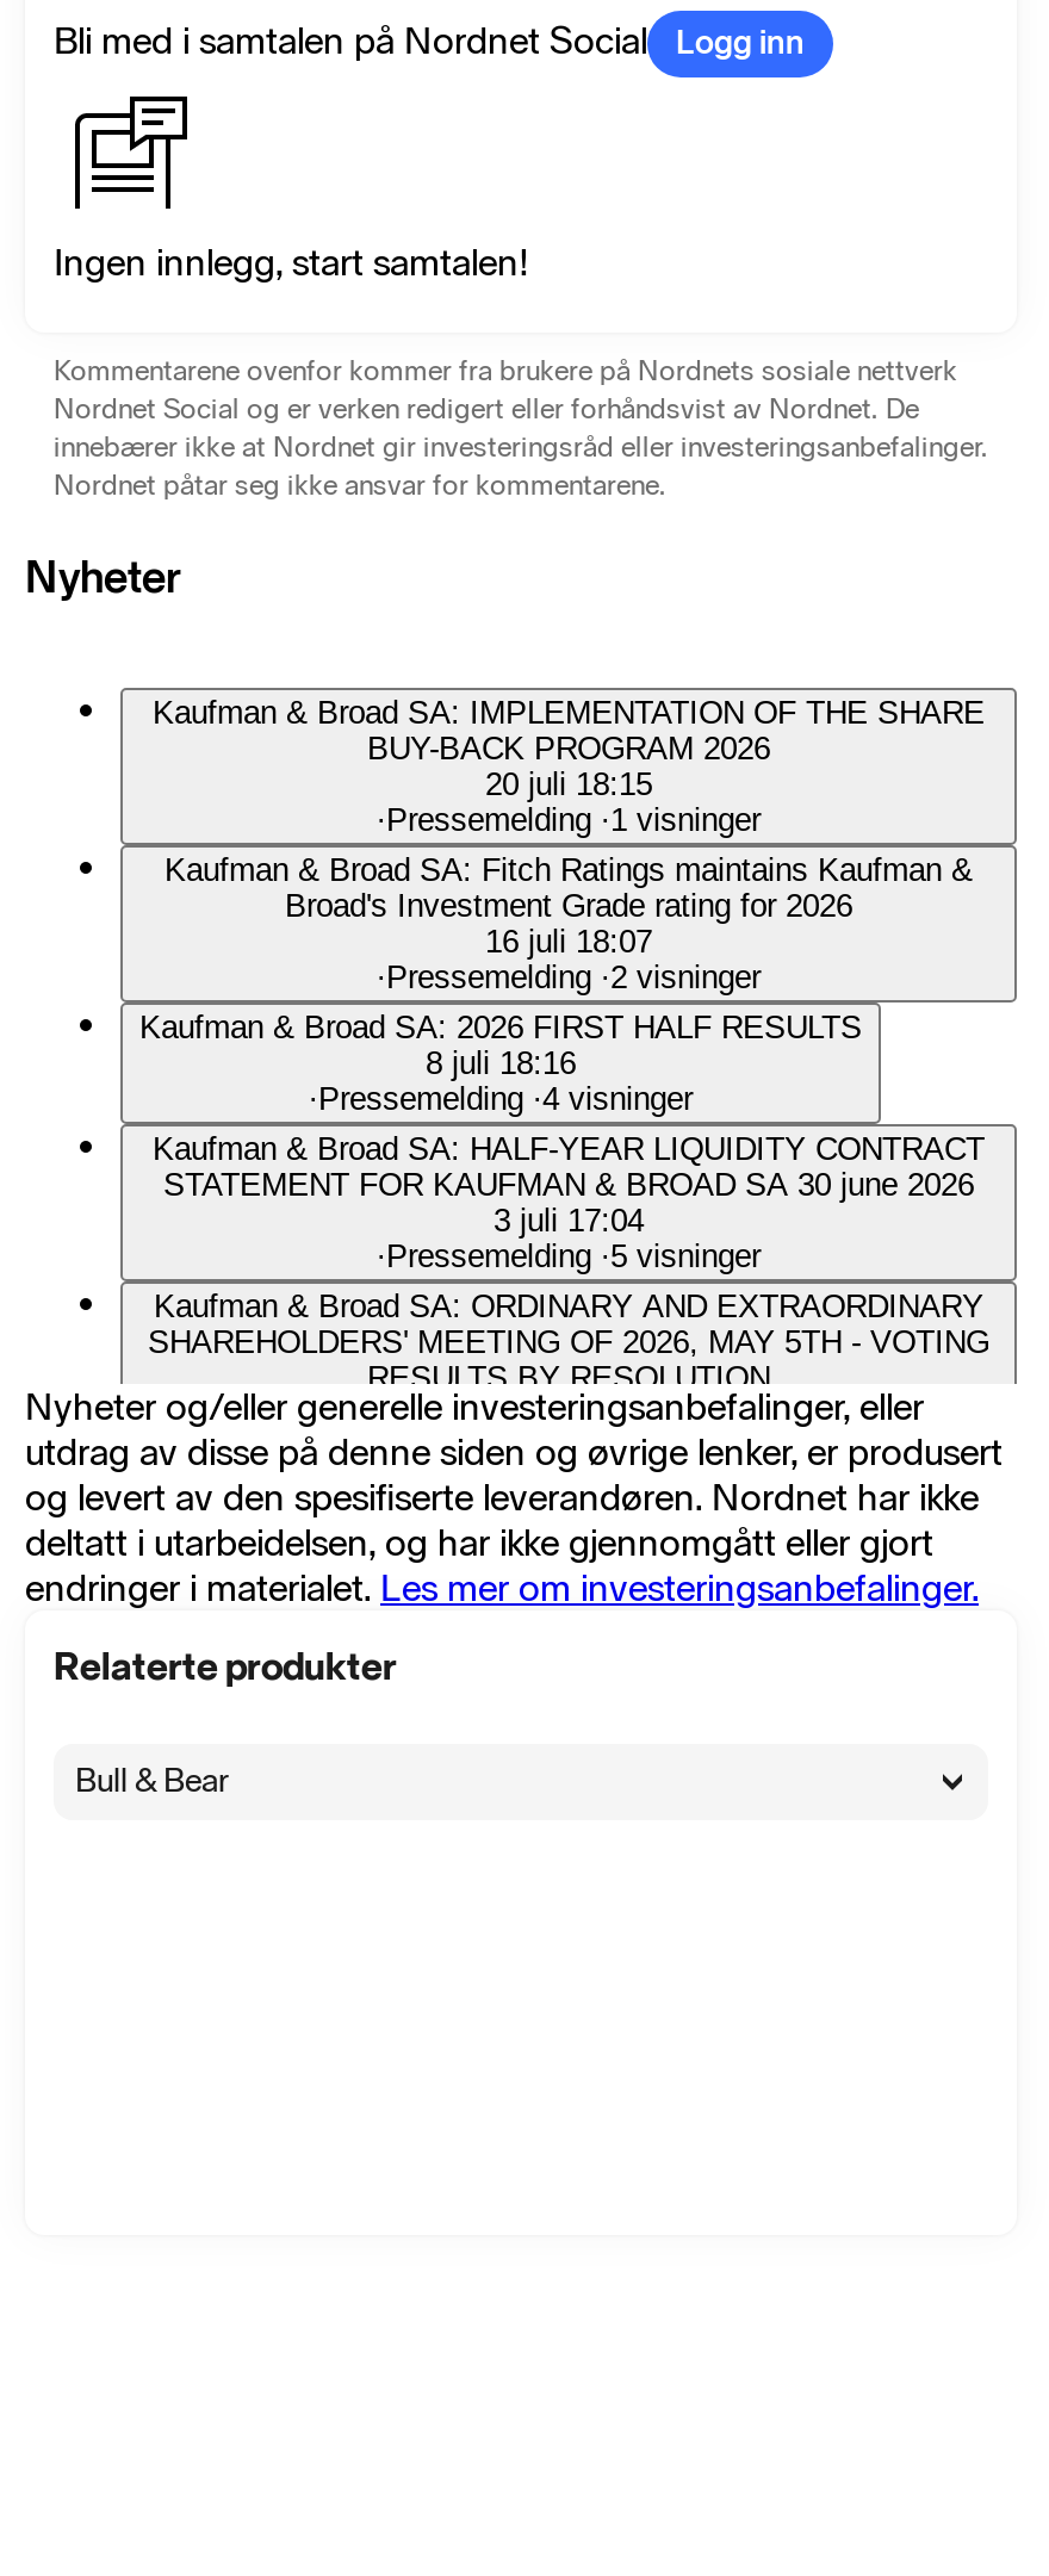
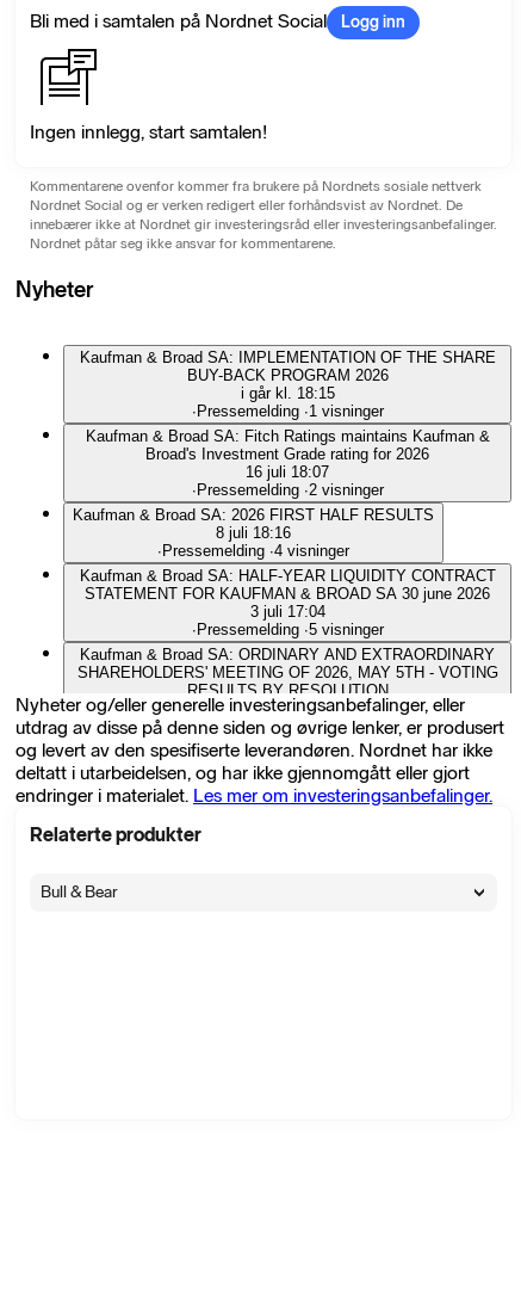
- 20 juli 18:15
+ i går kl. 18:15
